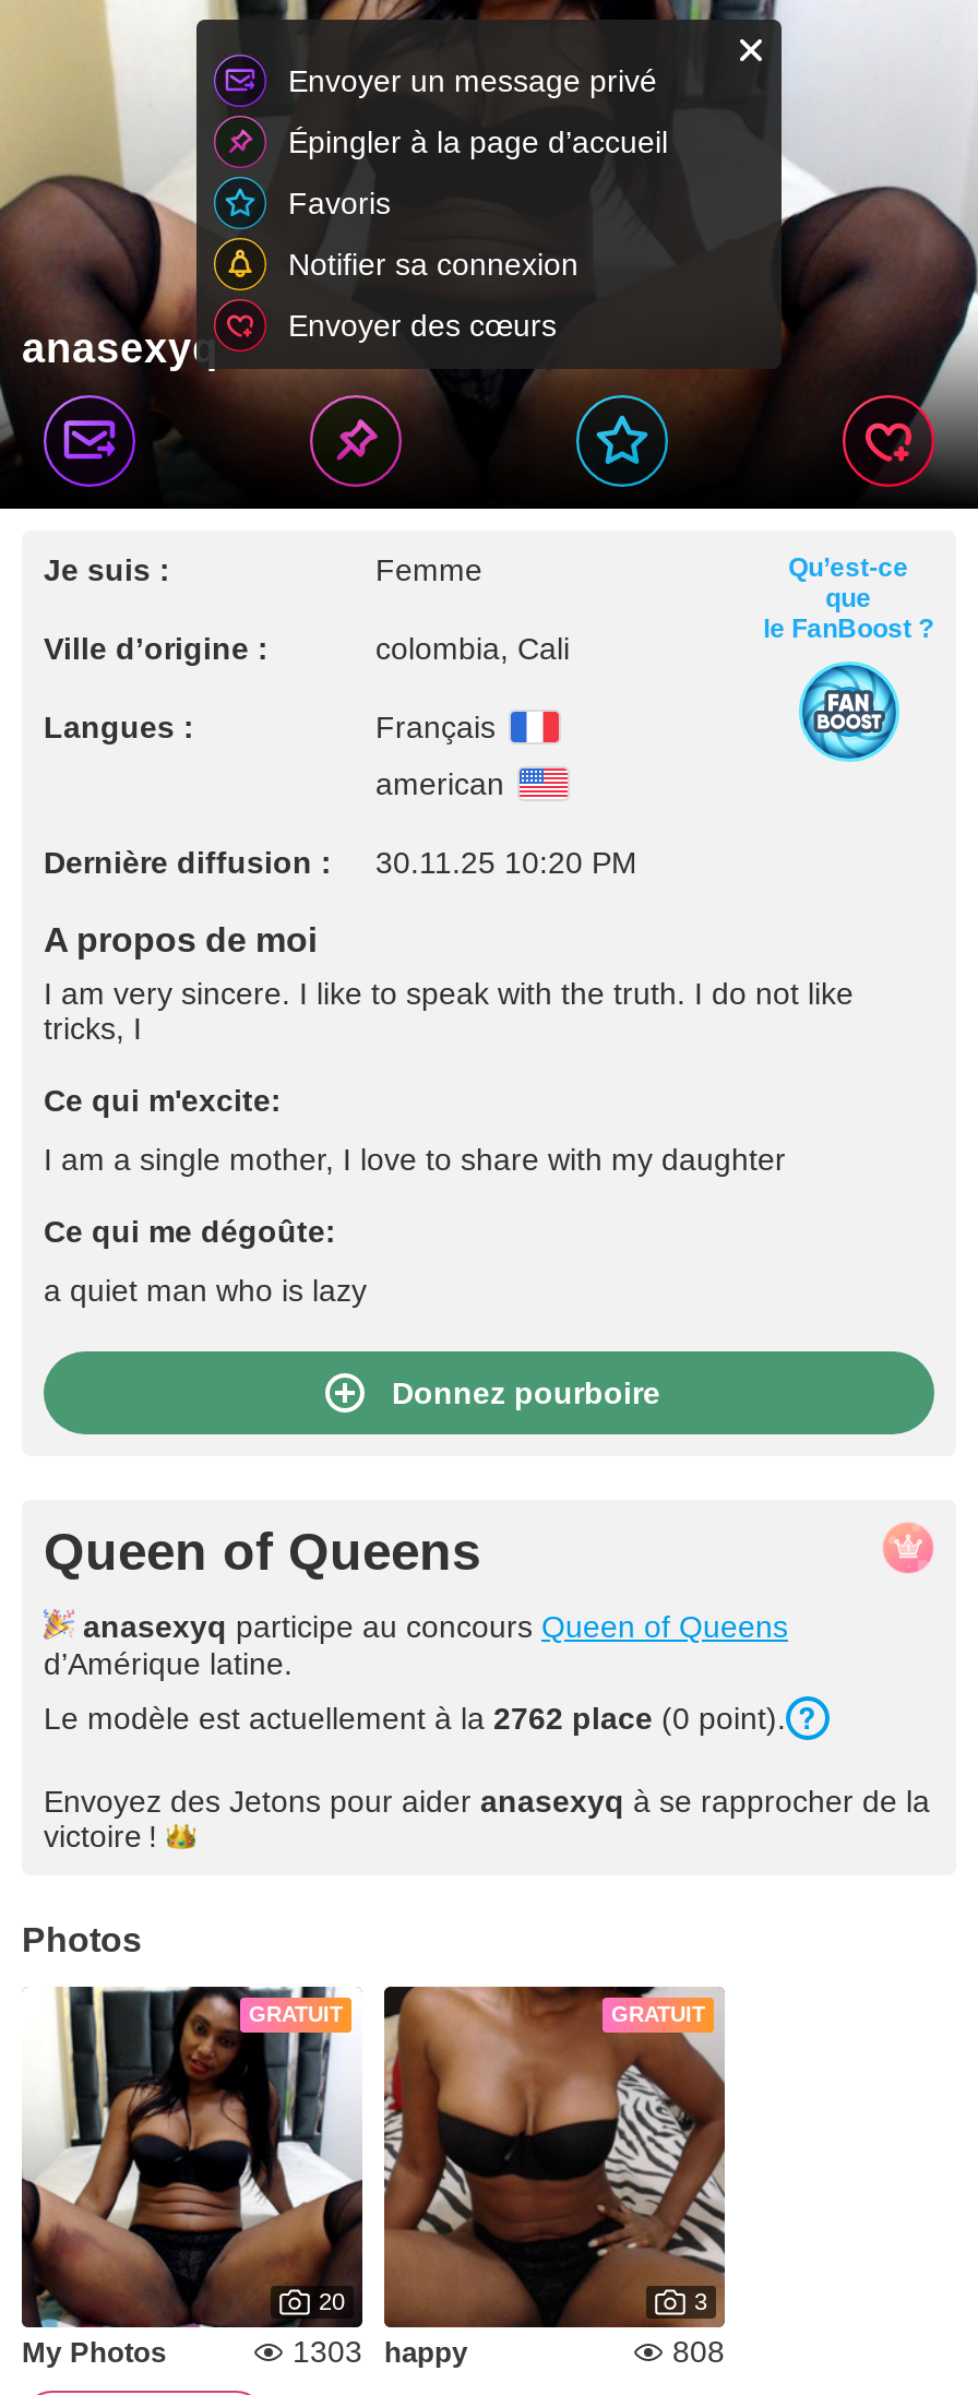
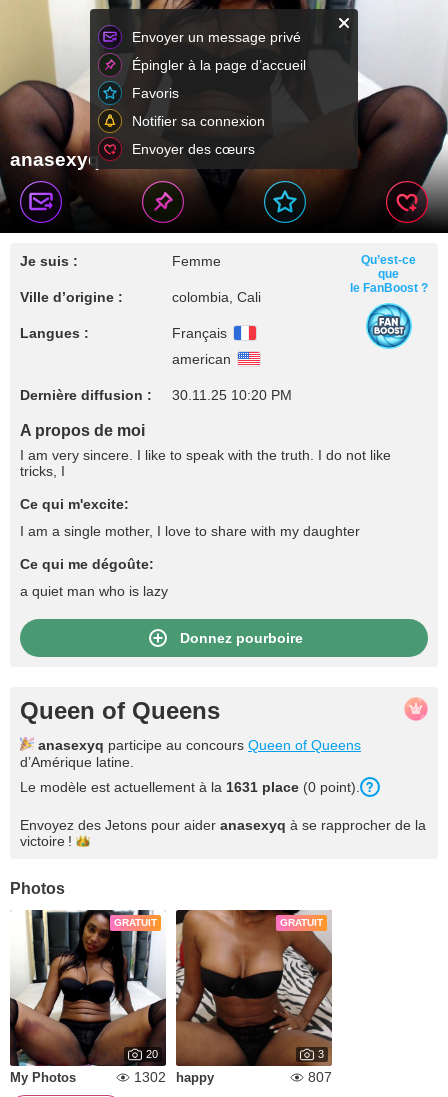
- Le modèle est actuellement à la 2762 place (0 point).
+ Le modèle est actuellement à la 1631 place (0 point).

- 1303 happy
+ 1302 happy

- 808
+ 807
